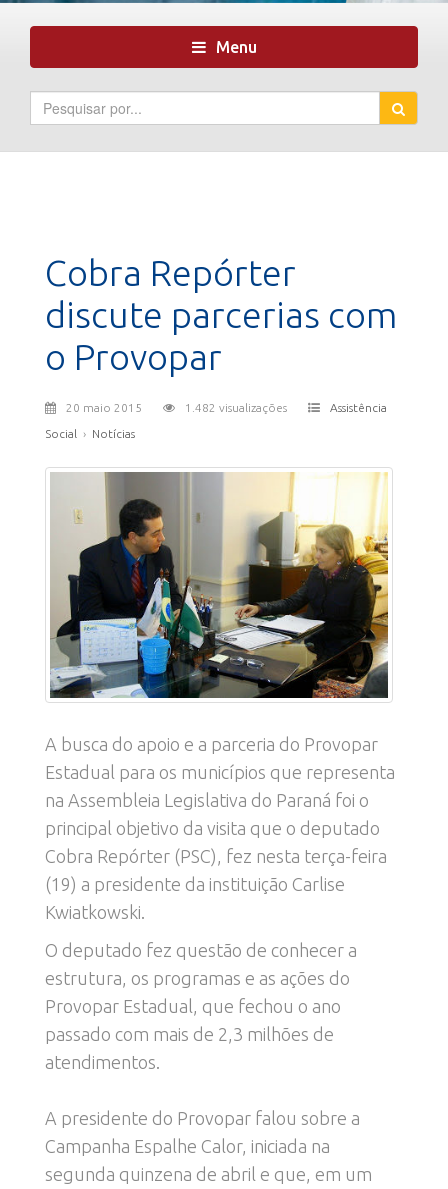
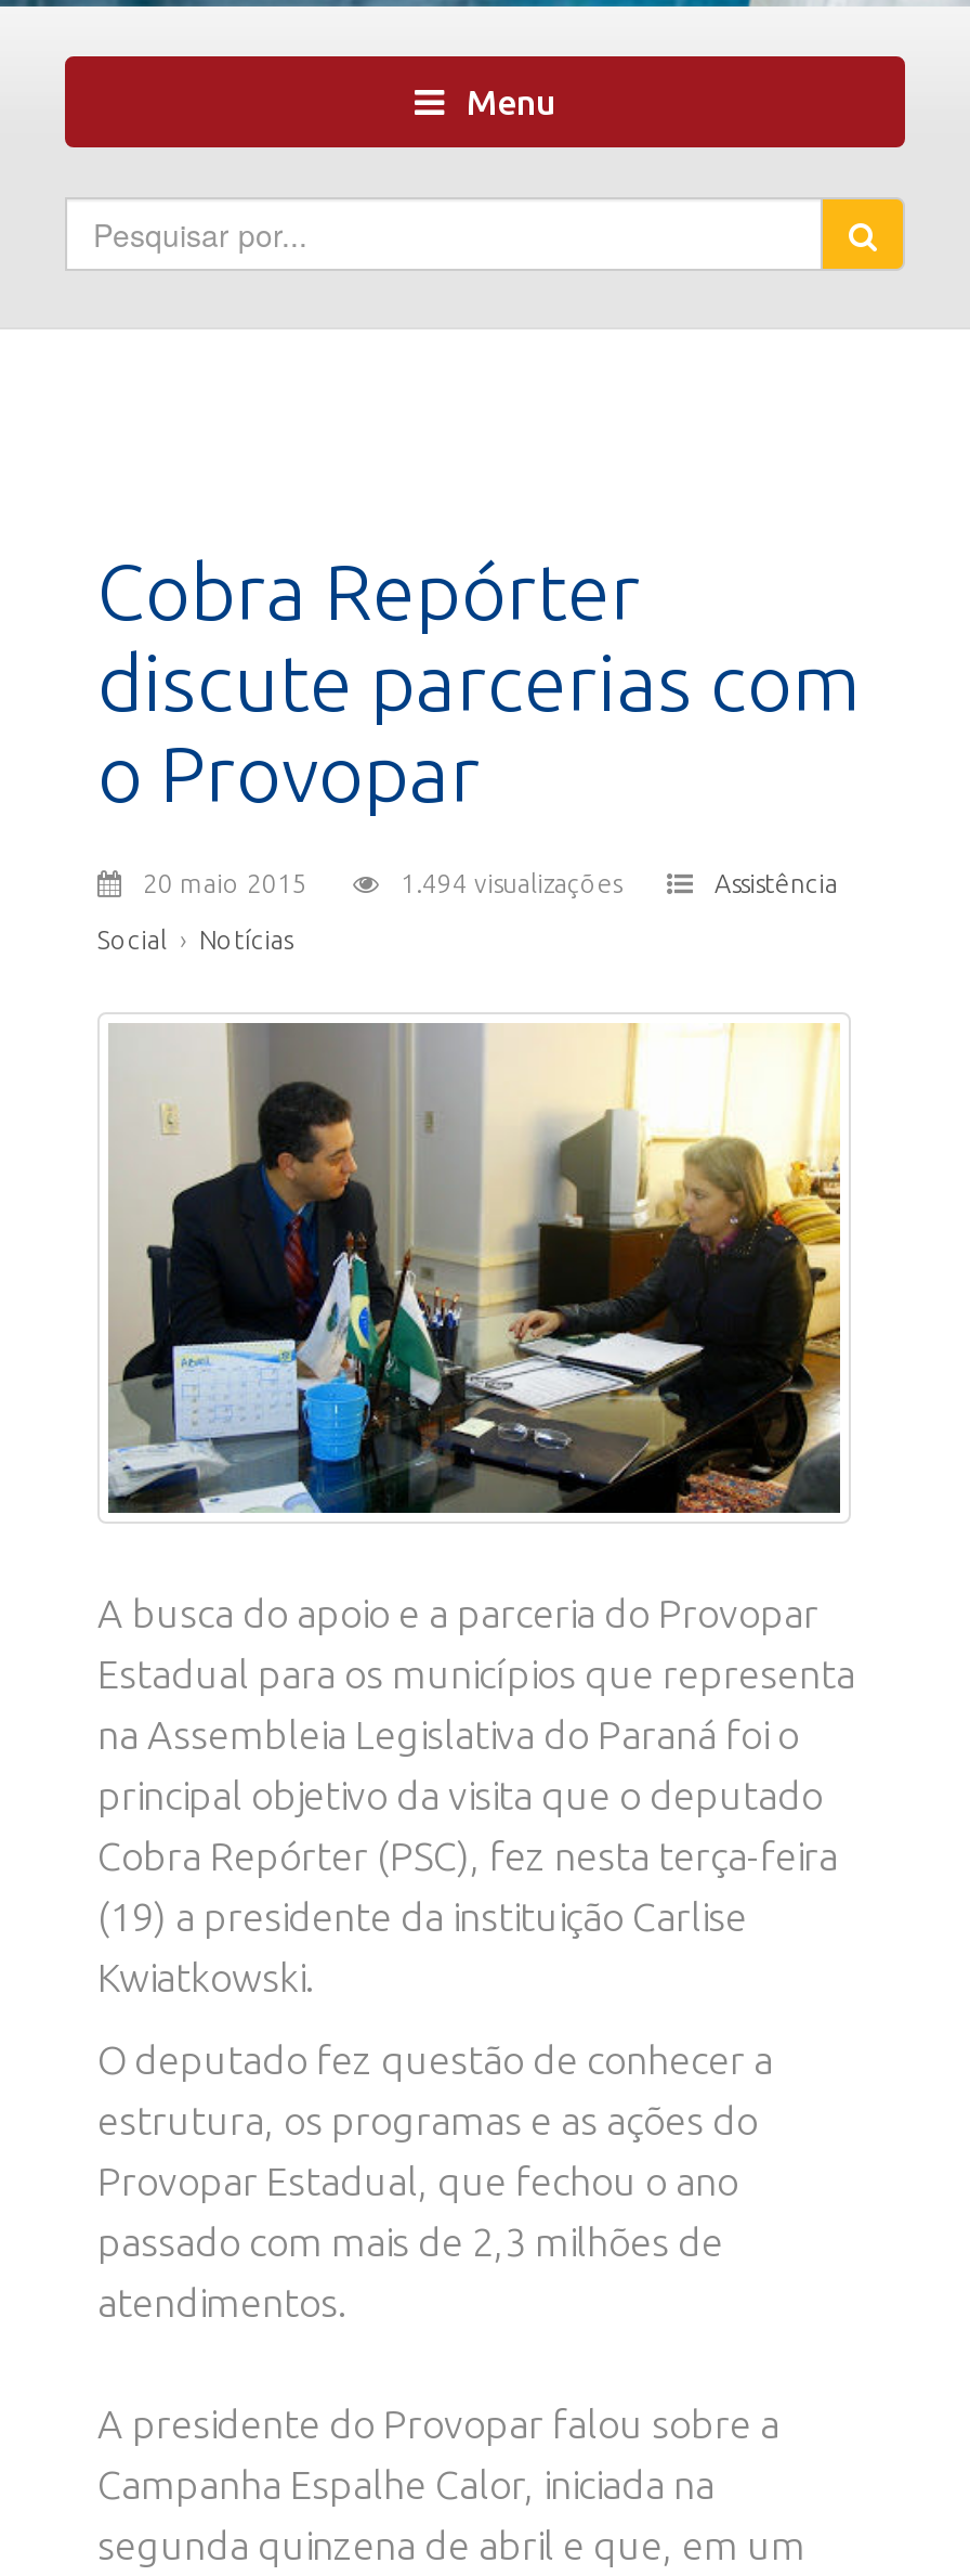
- 1.482 visualizações
+ 1.494 visualizações
